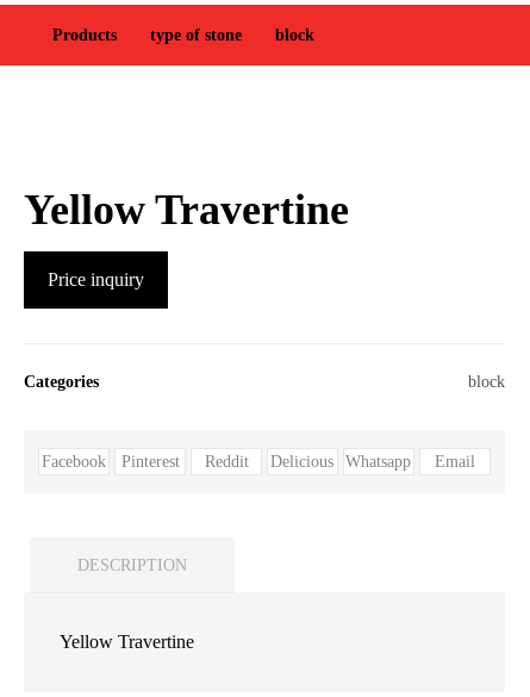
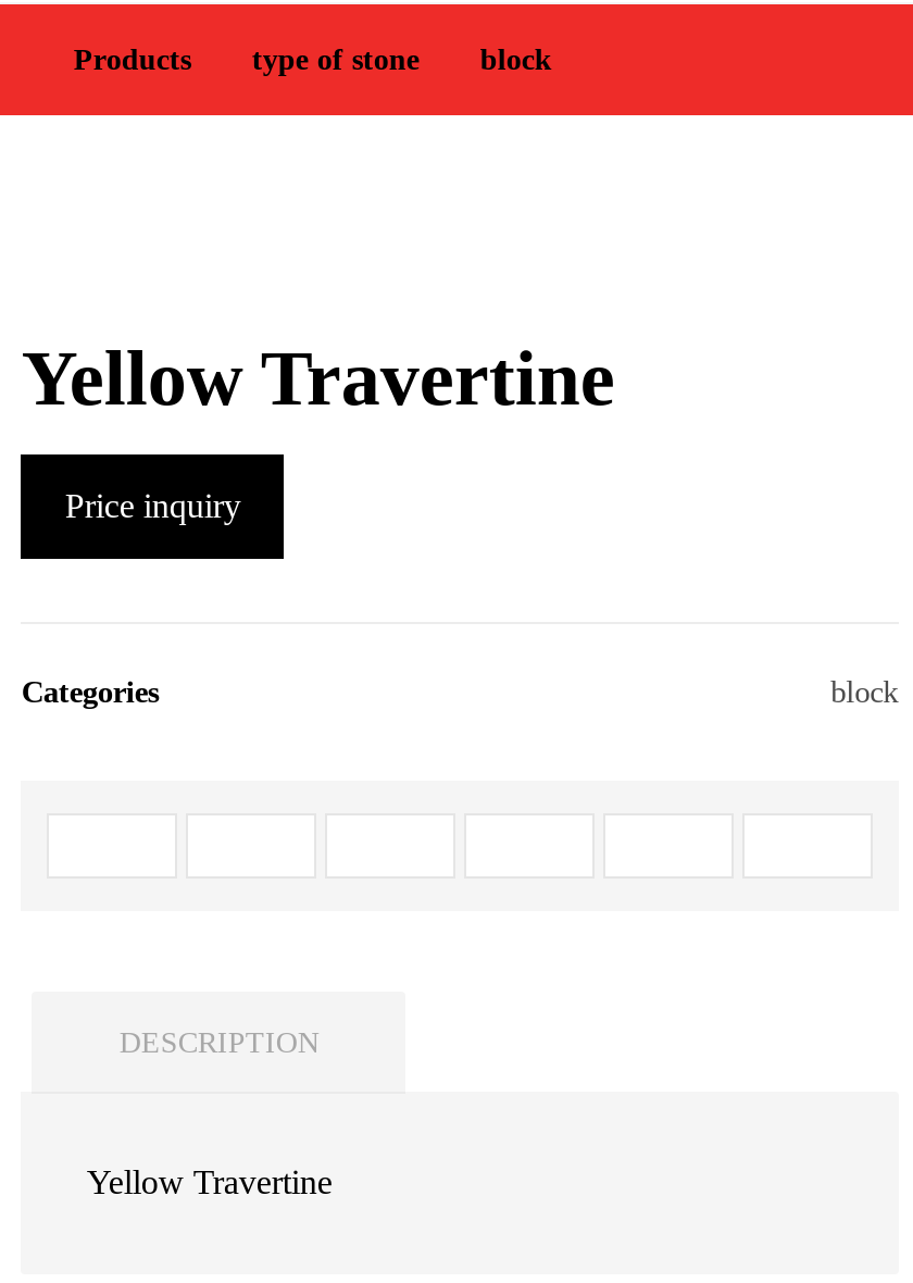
- Facebook
- Pinterest
- Reddit
- Delicious
- Whatsapp
- Email
